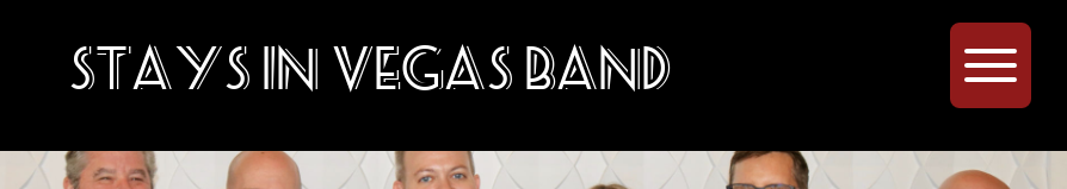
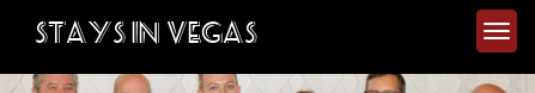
- STAYS IN VEGAS BAND
+ STAYS IN VEGAS
